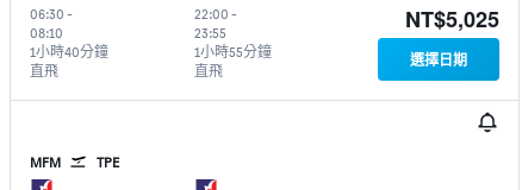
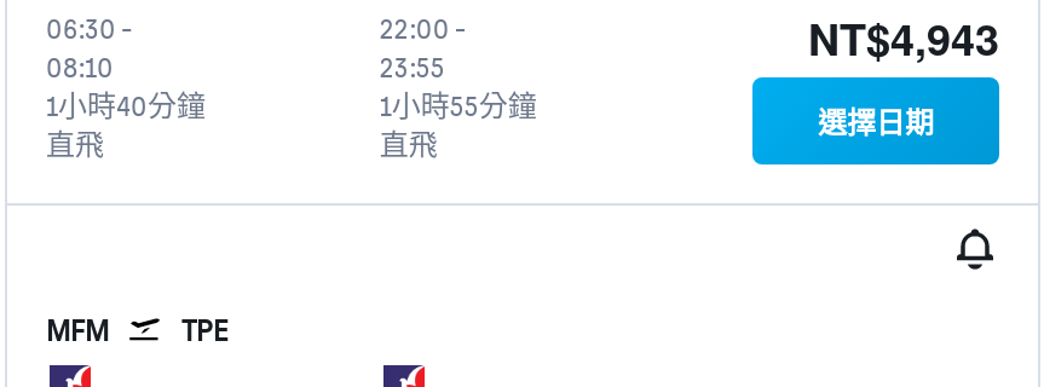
- NT$5,025
+ NT$4,943
